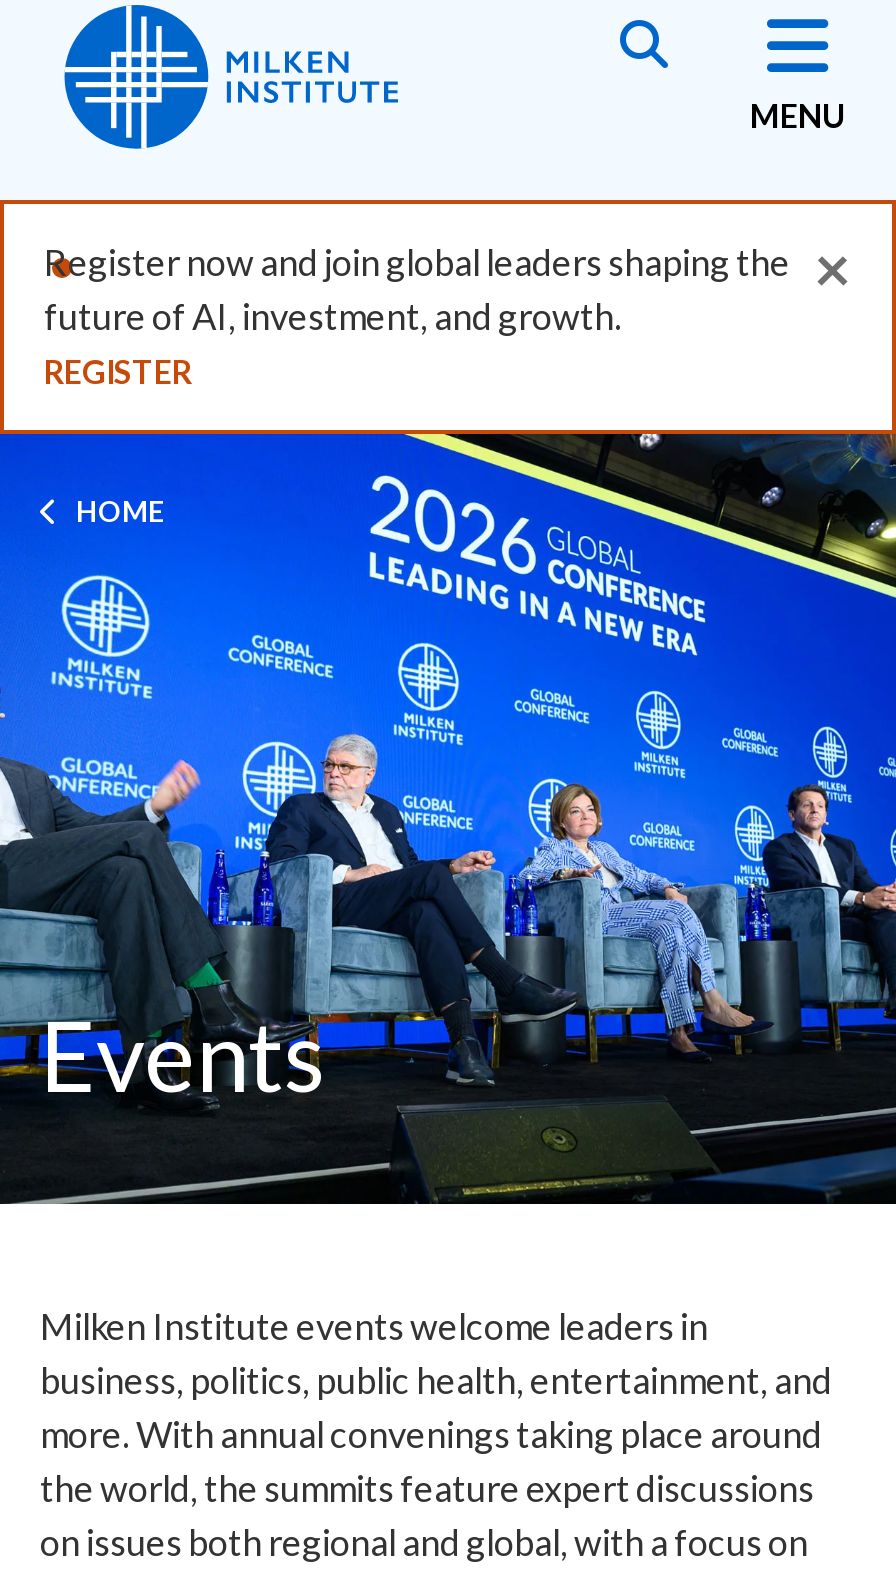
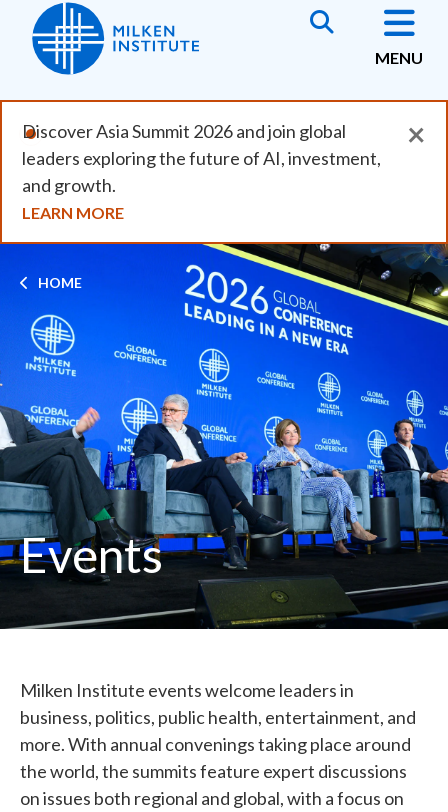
- Register now and join global leaders shaping the
- future of AI, investment, and growth.
- REGISTER
+ Discover Asia Summit 2026 and join global
+ leaders exploring the future of AI, investment,
+ and growth.
+ LEARN MORE
